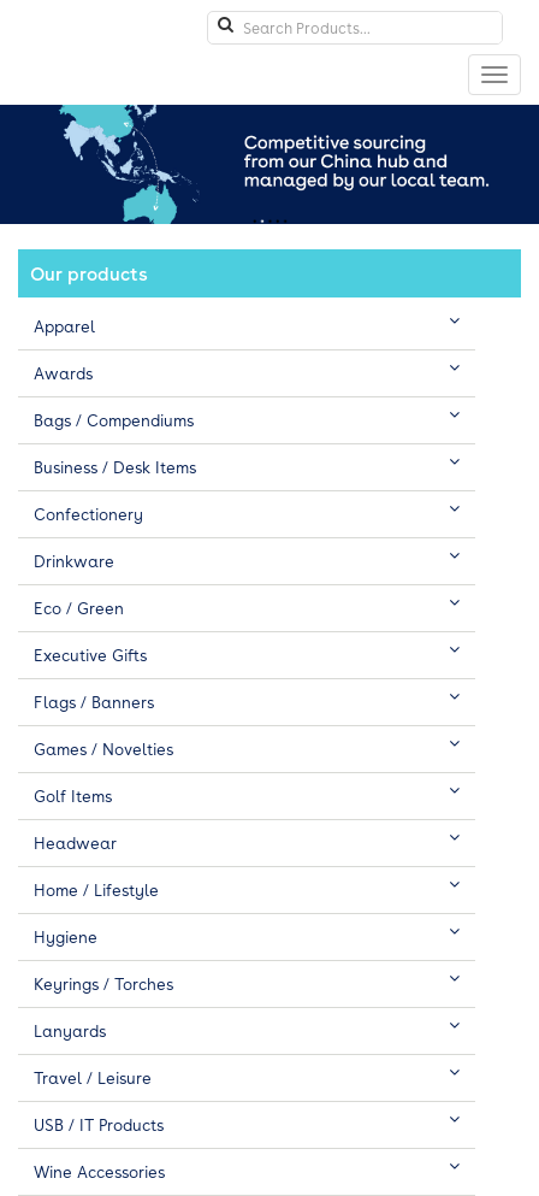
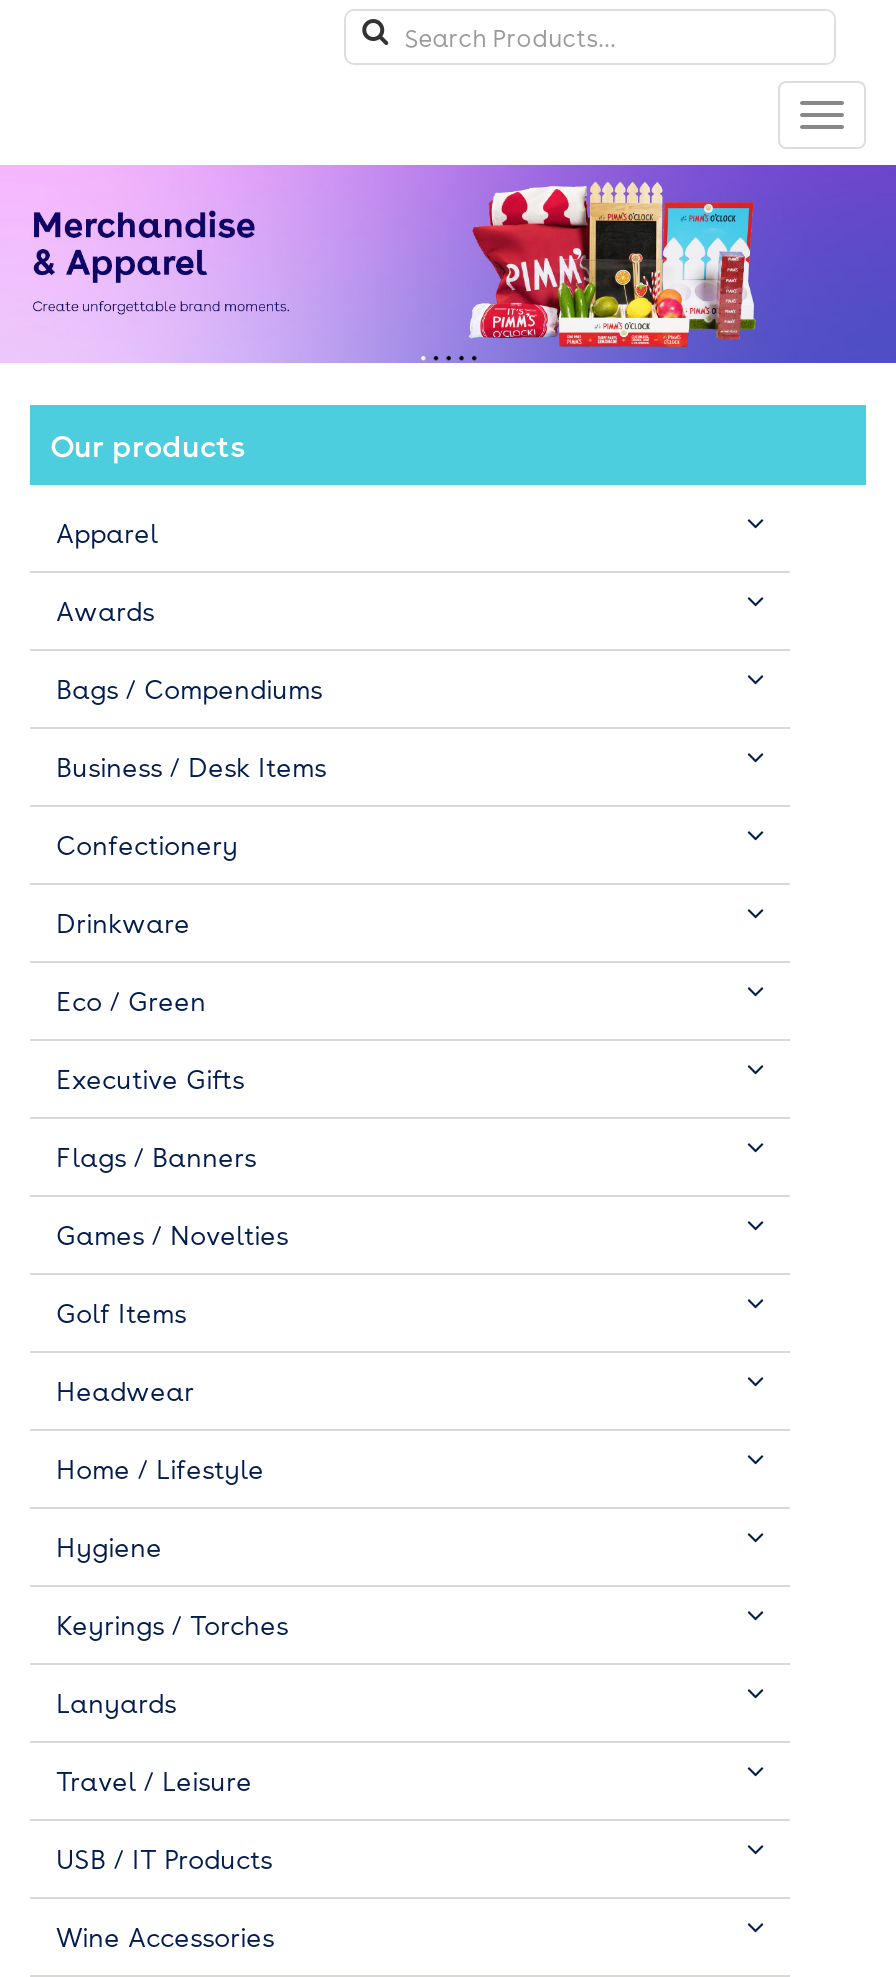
- [image]
+ [image]
